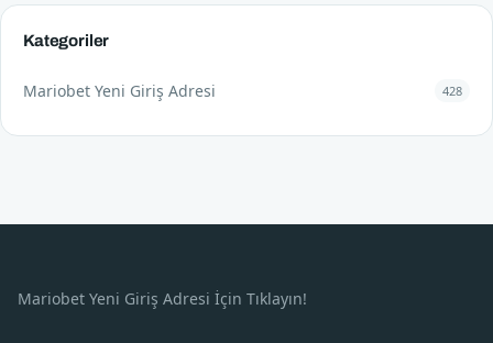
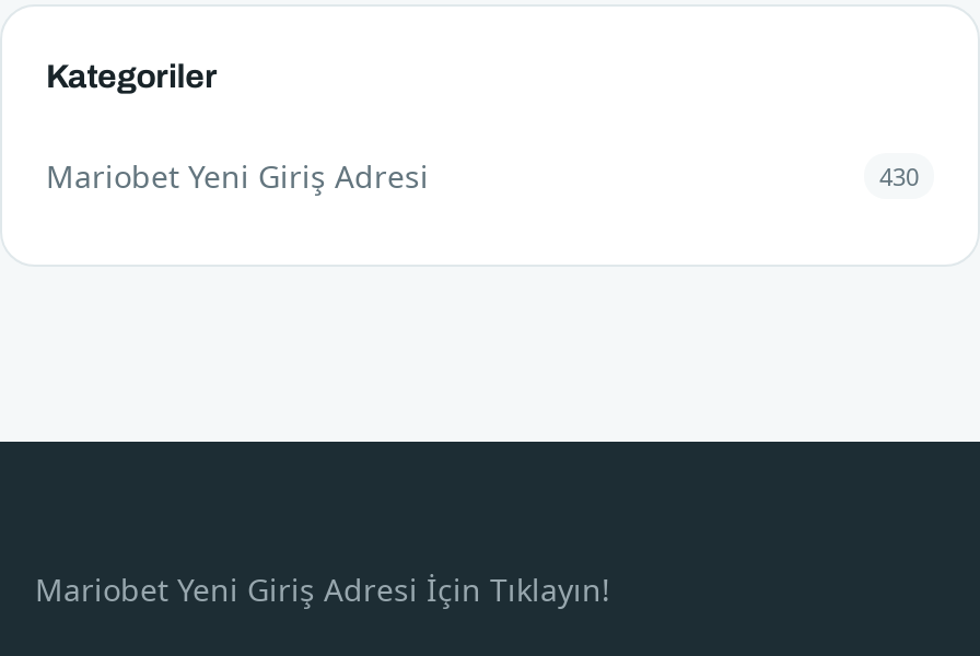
- 428
+ 430
